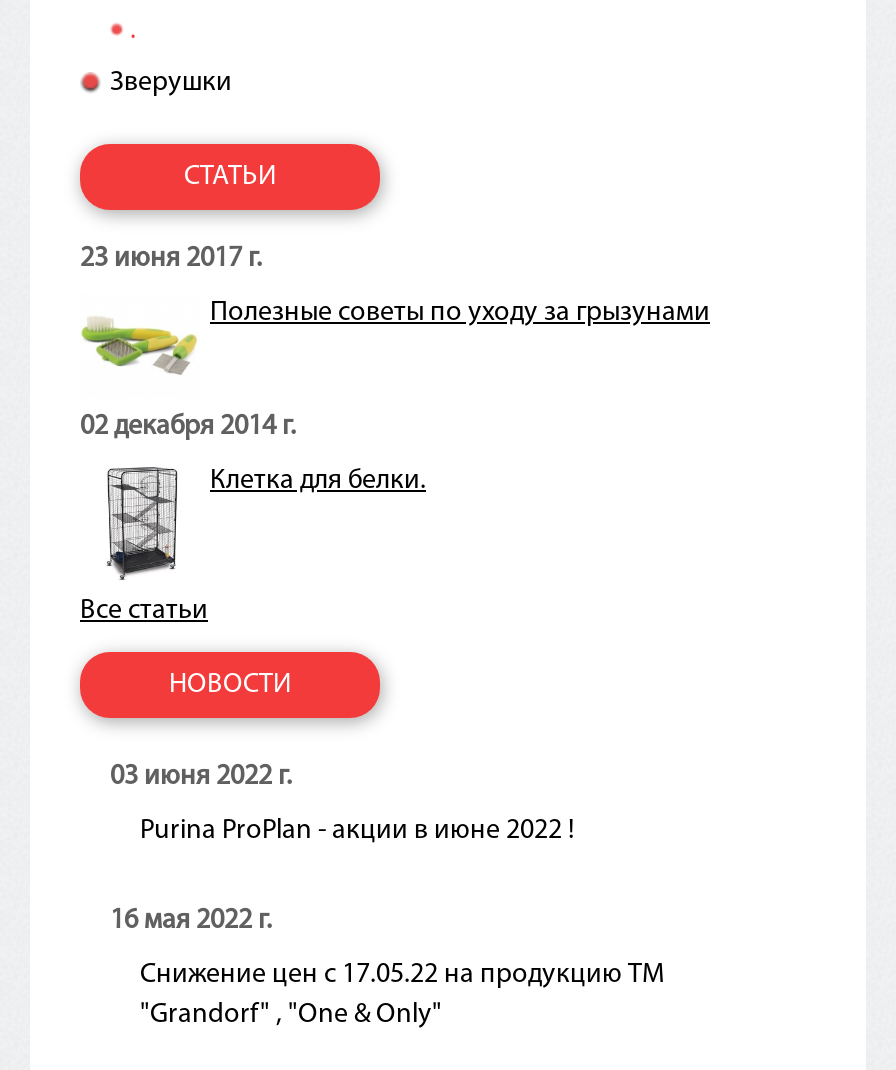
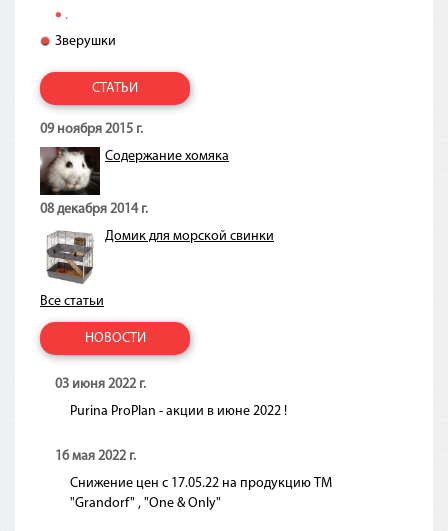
- 23 июня 2017 г.
+ 09 ноября 2015 г.

- [image]
- Полезные советы по уходу за грызунами
+ [image]
+ Содержание хомяка

- 02 декабря 2014 г.
+ 08 декабря 2014 г.

- [image]
- Клетка для белки.
+ [image]
+ Домик для морской свинки
